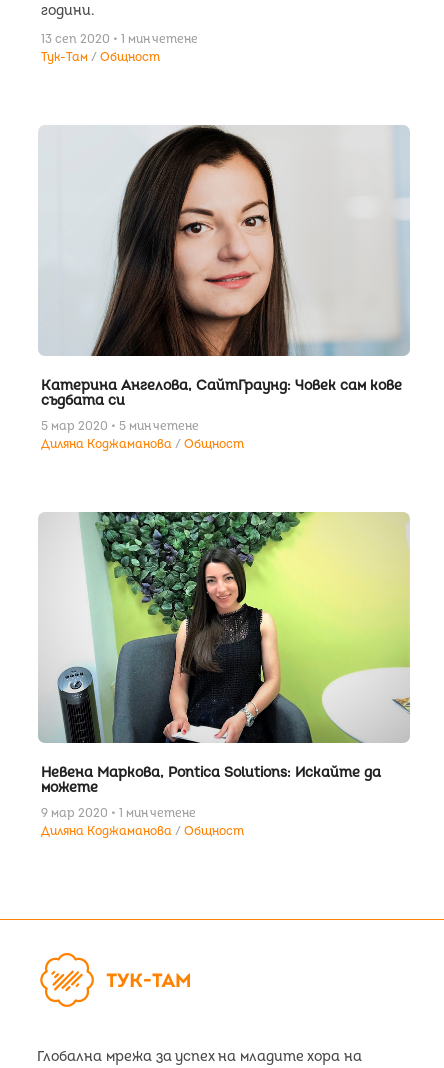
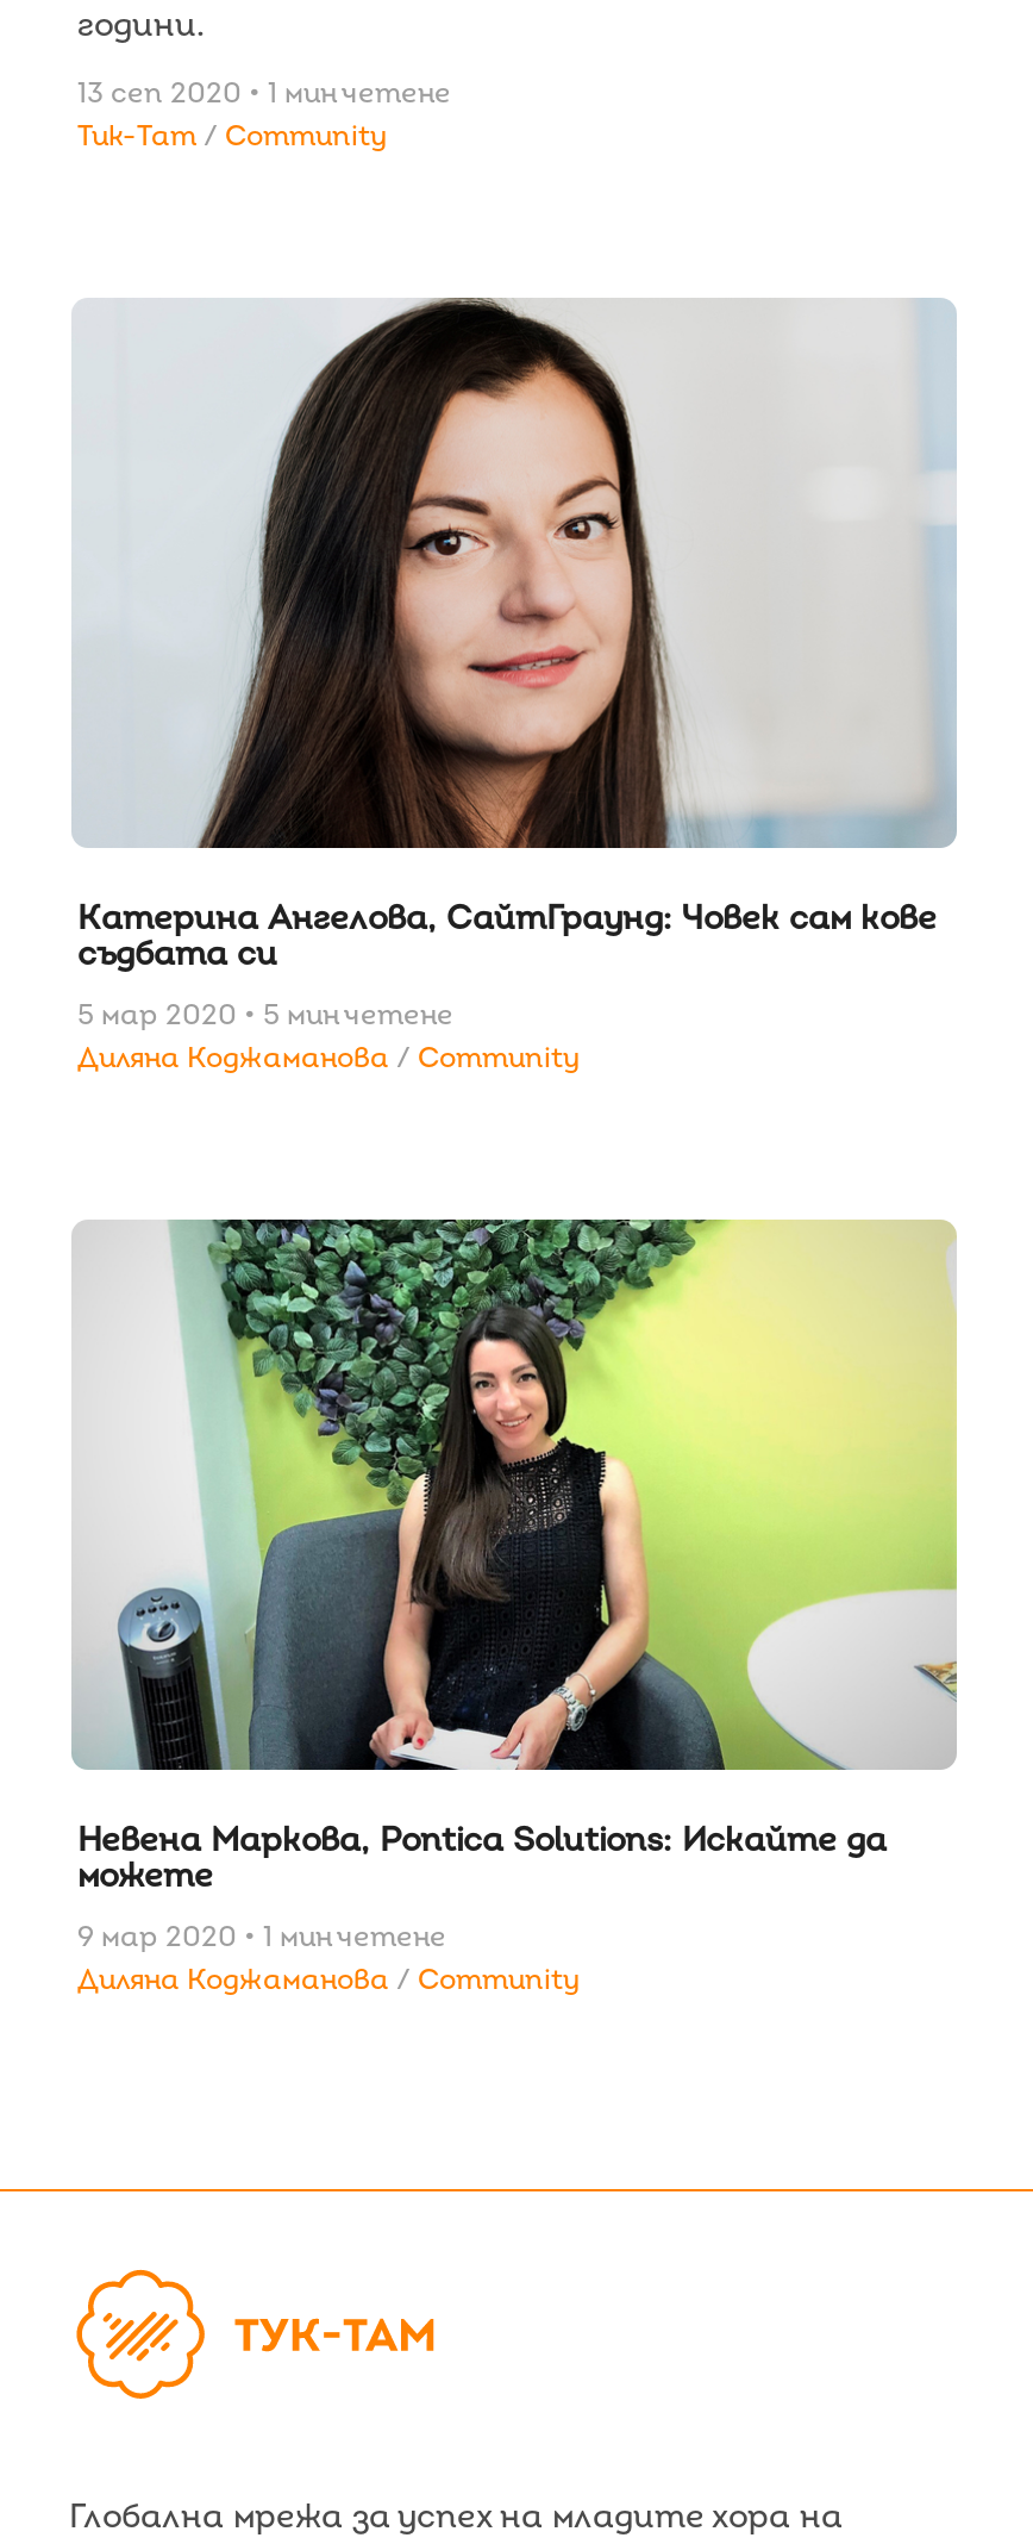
- Тук-Там Общност
+ Tuk-Tam Community

- Диляна Коджаманова Общност
+ Диляна Коджаманова Community

- Диляна Коджаманова Общност
+ Диляна Коджаманова Community
